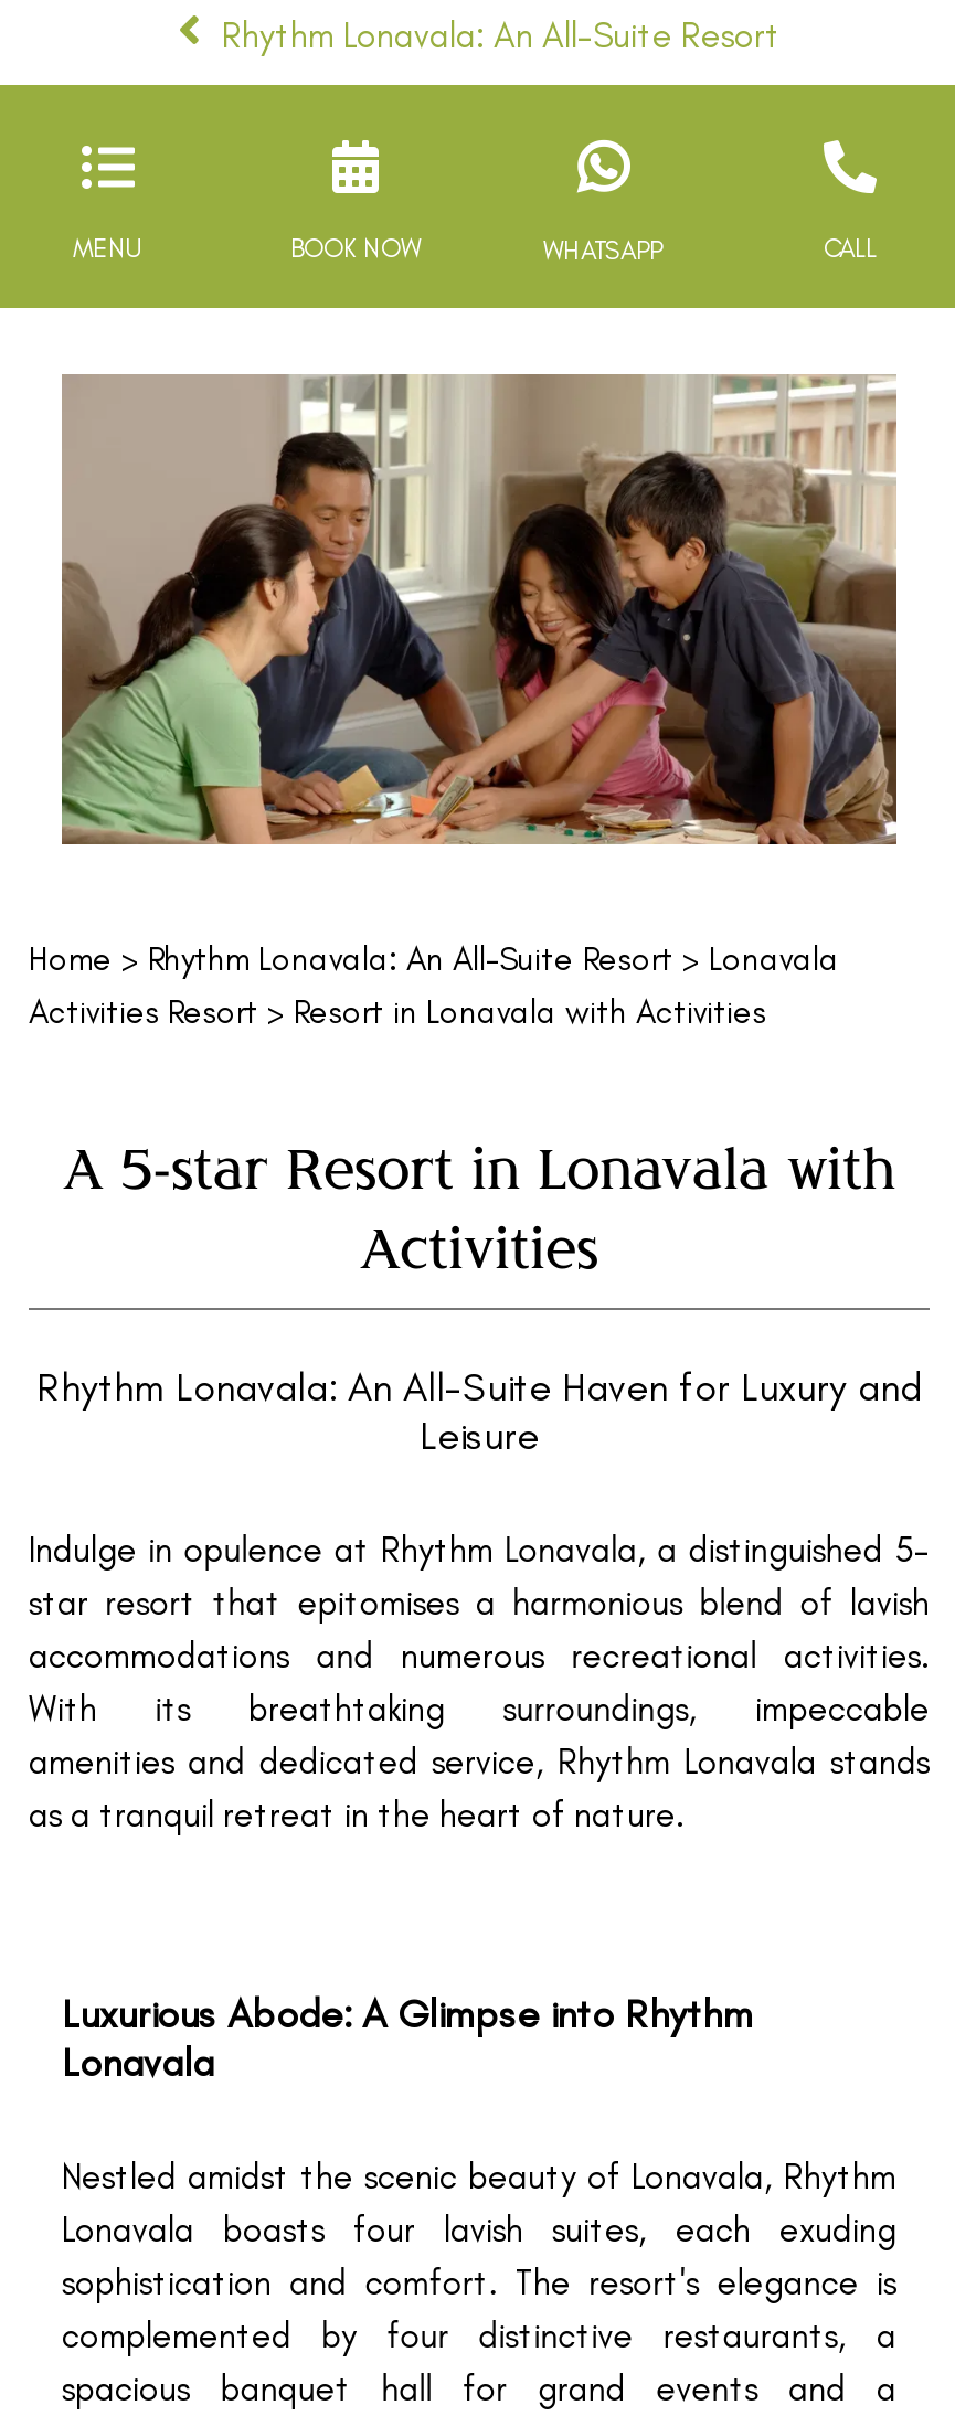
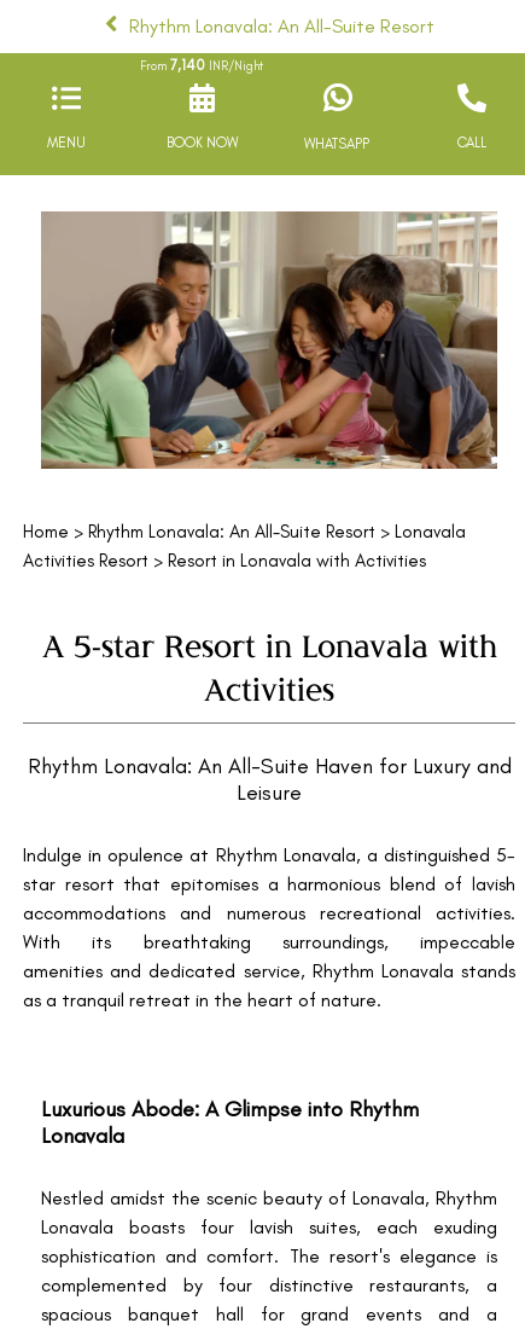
+ From 7,140 INR/Night
